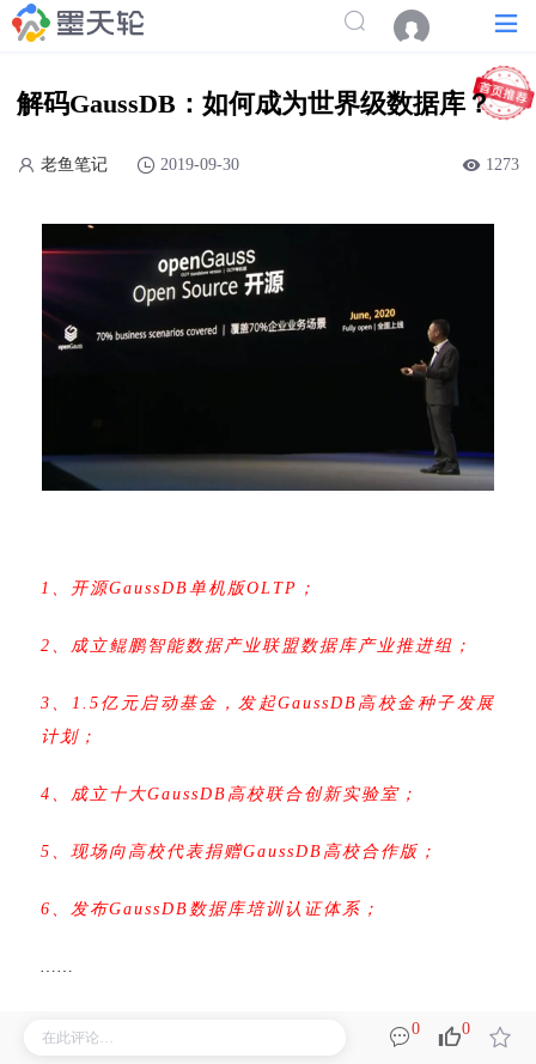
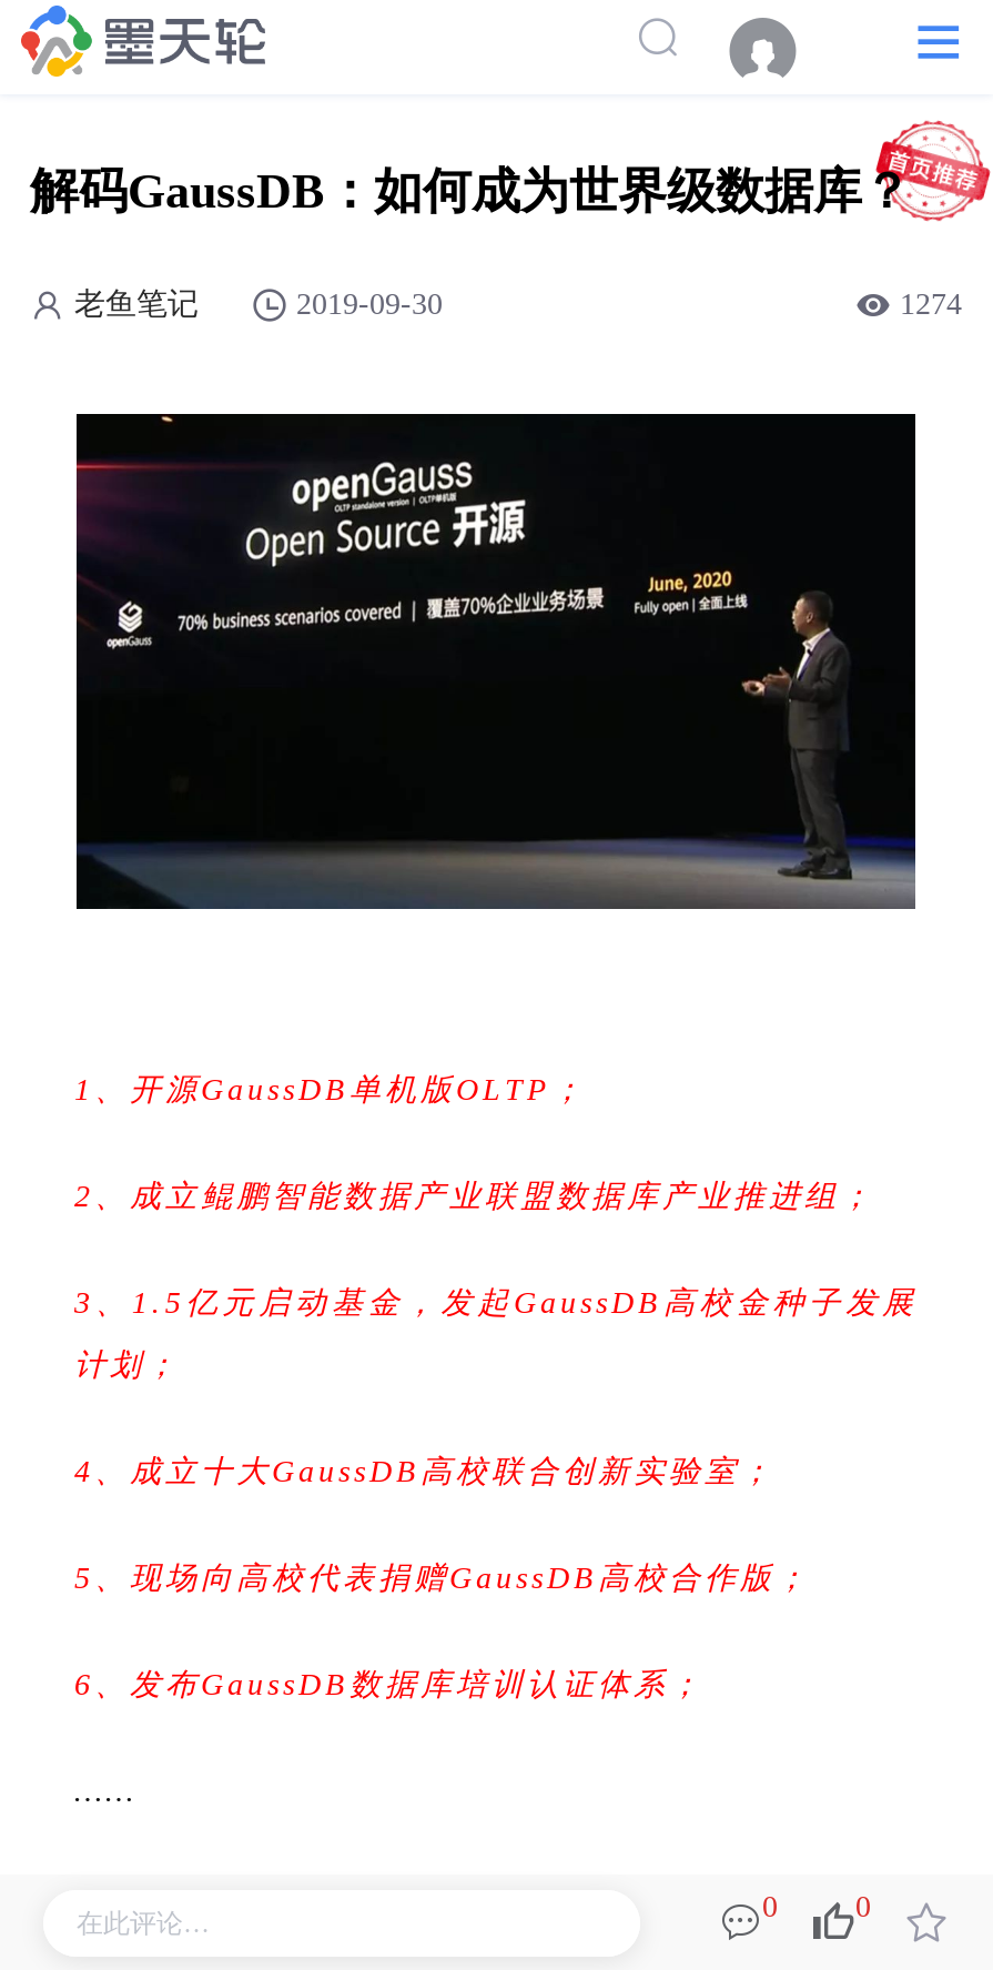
- 1273
+ 1274
